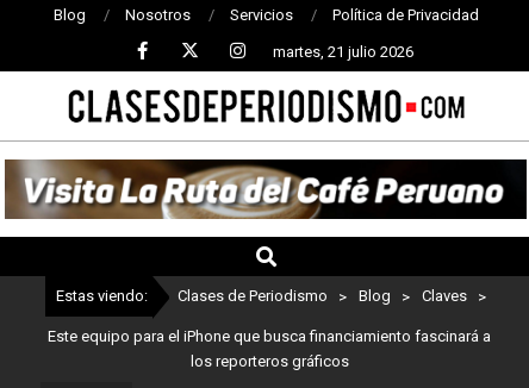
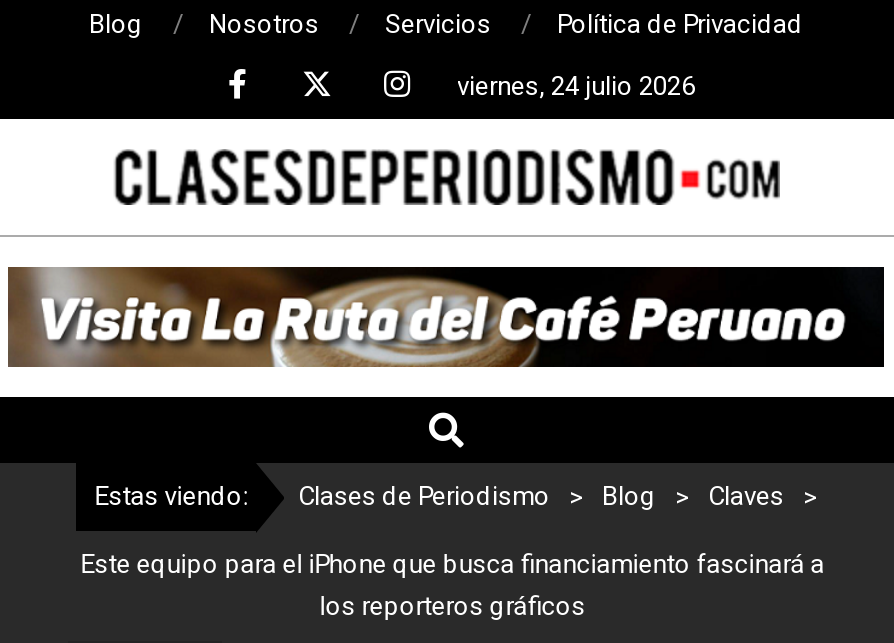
- martes, 21 julio 2026
+ viernes, 24 julio 2026
